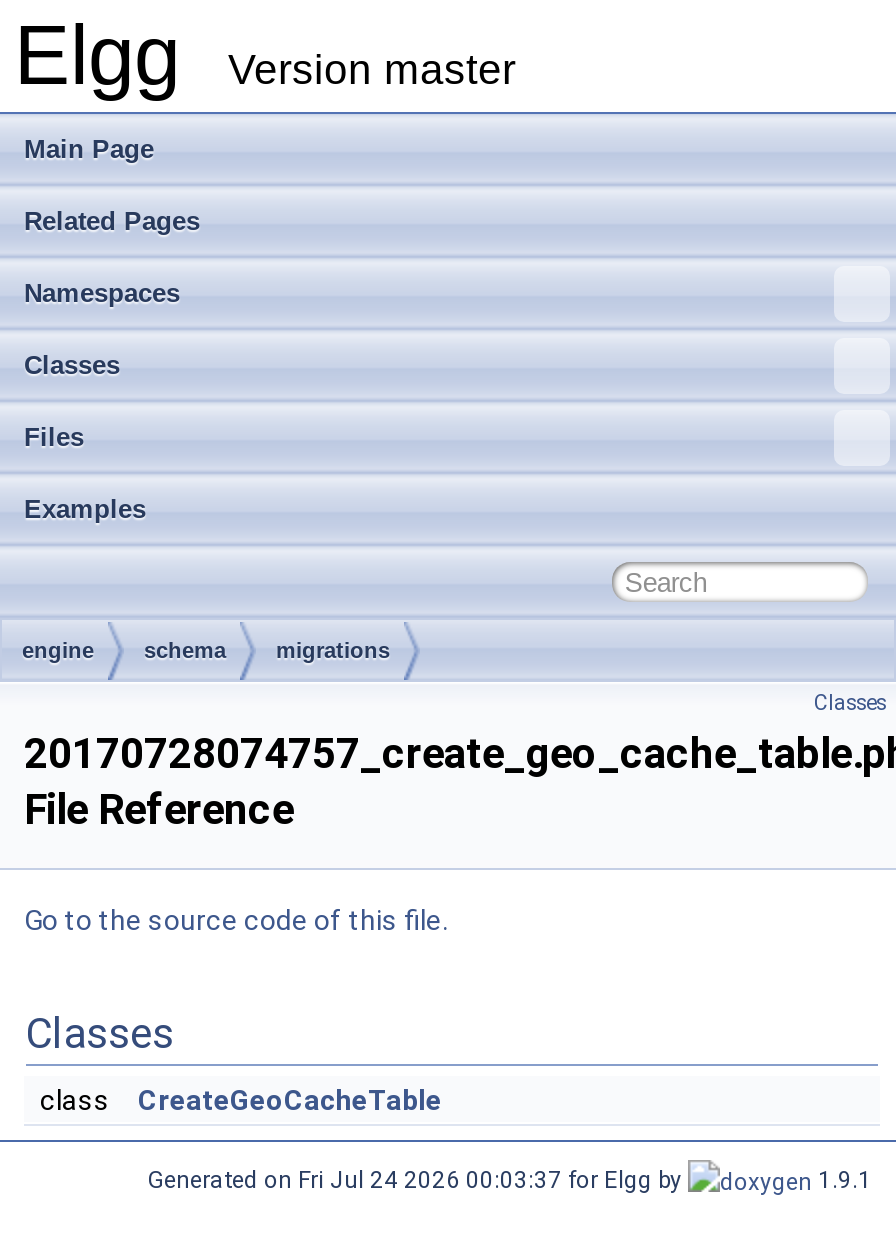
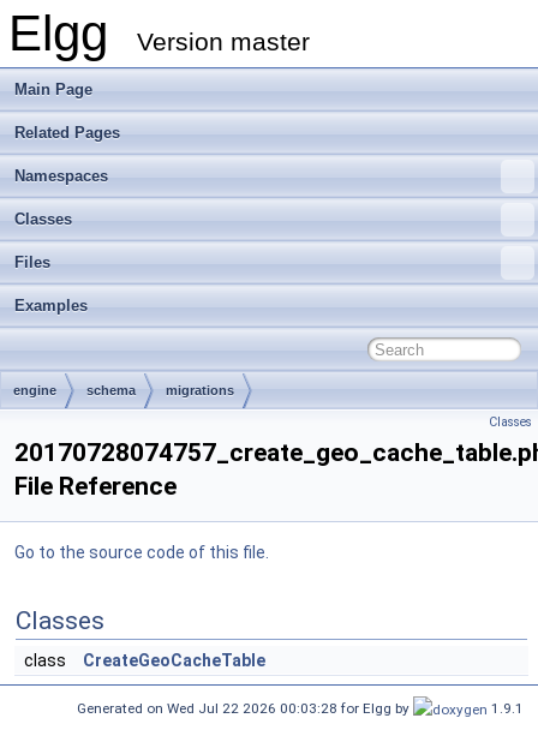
- Generated on Fri Jul 24 2026 00:03:37 for Elgg by
+ Generated on Wed Jul 22 2026 00:03:28 for Elgg by
